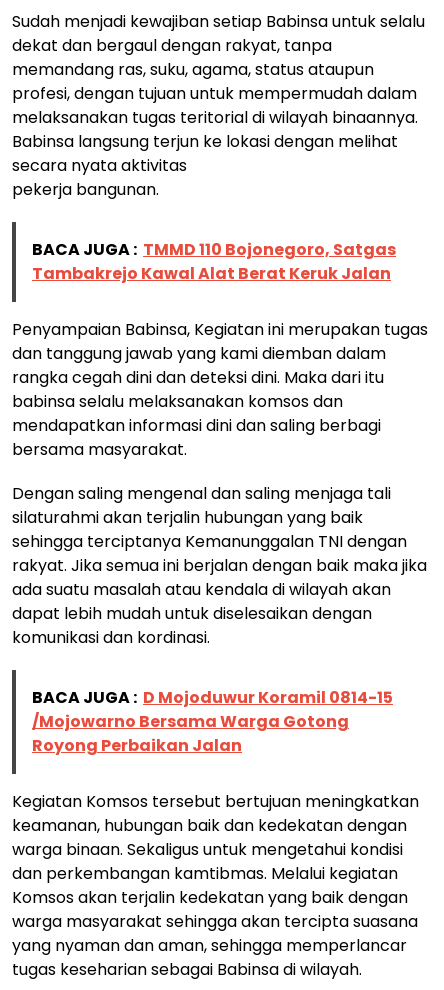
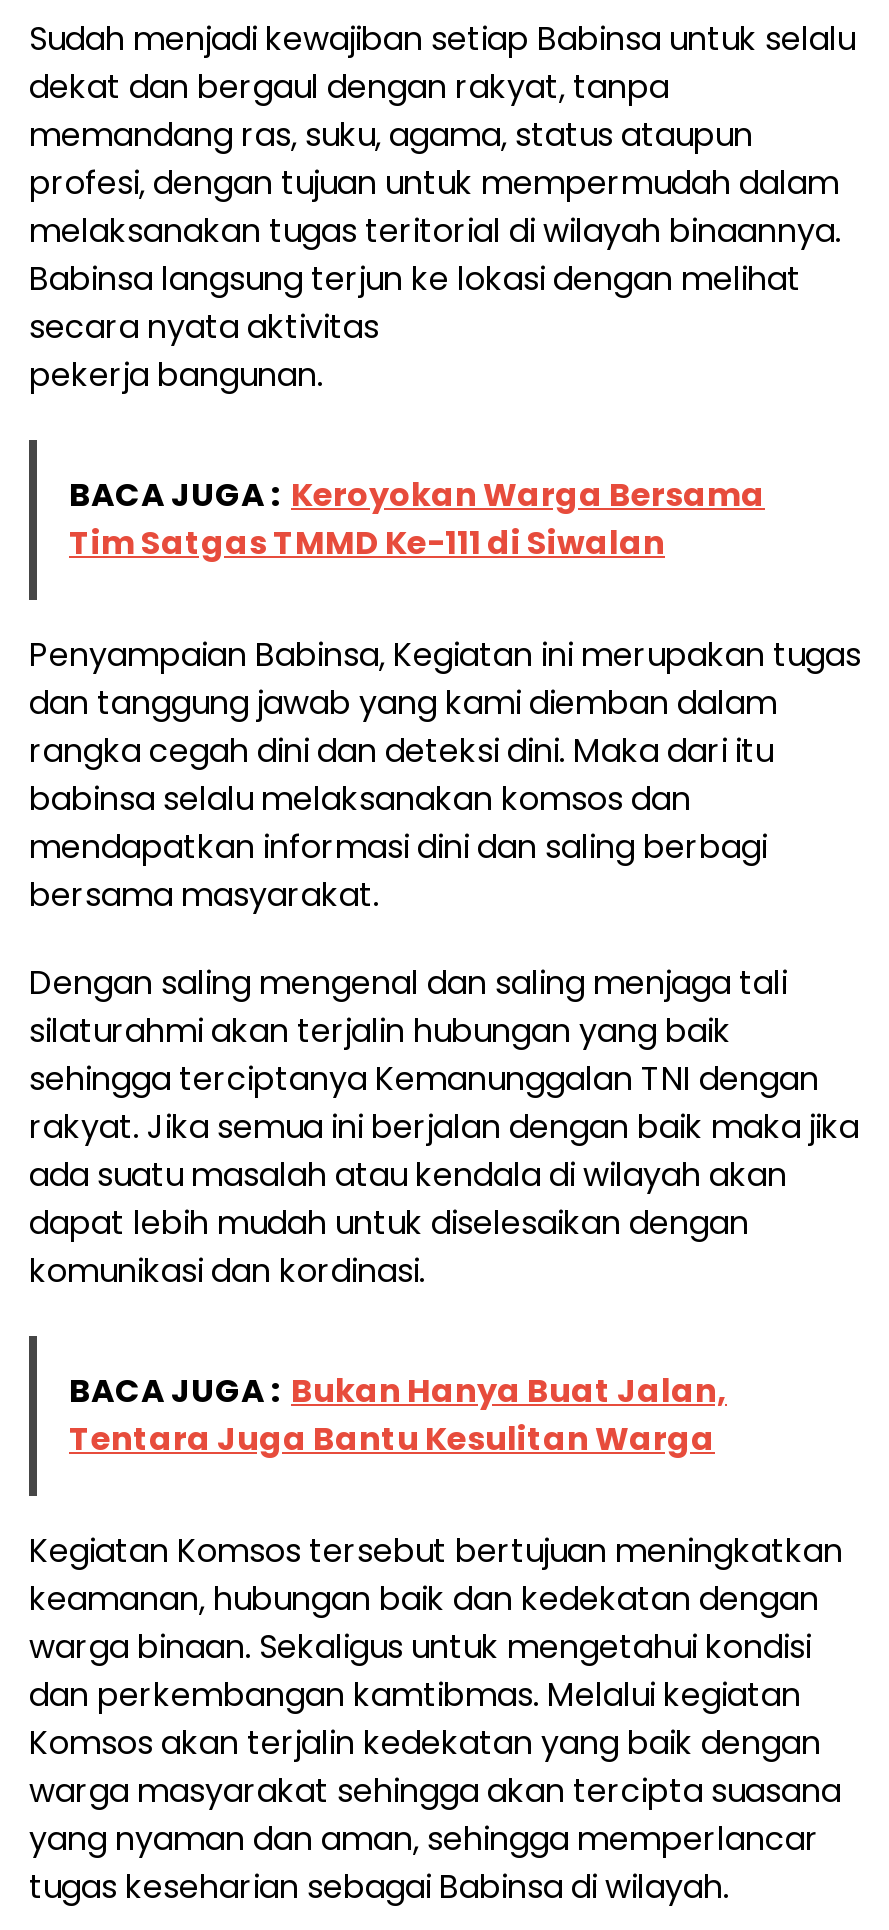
- BACA JUGA : TMMD 110 Bojonegoro, Satgas
- Tambakrejo Kawal Alat Berat Keruk Jalan
+ BACA JUGA : Keroyokan Warga Bersama
+ Tim Satgas TMMD Ke-111 di Siwalan

- BACA JUGA : D Mojoduwur Koramil 0814-15
- /Mojowarno Bersama Warga Gotong
- Royong Perbaikan Jalan
+ BACA JUGA : Bukan Hanya Buat Jalan,
+ Tentara Juga Bantu Kesulitan Warga
